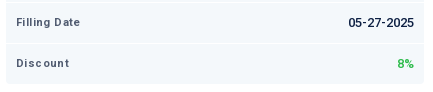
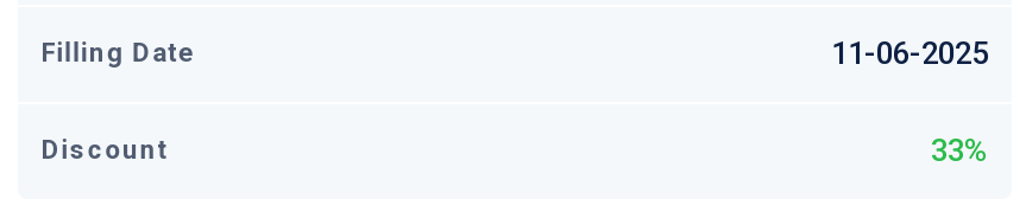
- 05-27-2025
+ 11-06-2025

- 8%
+ 33%
